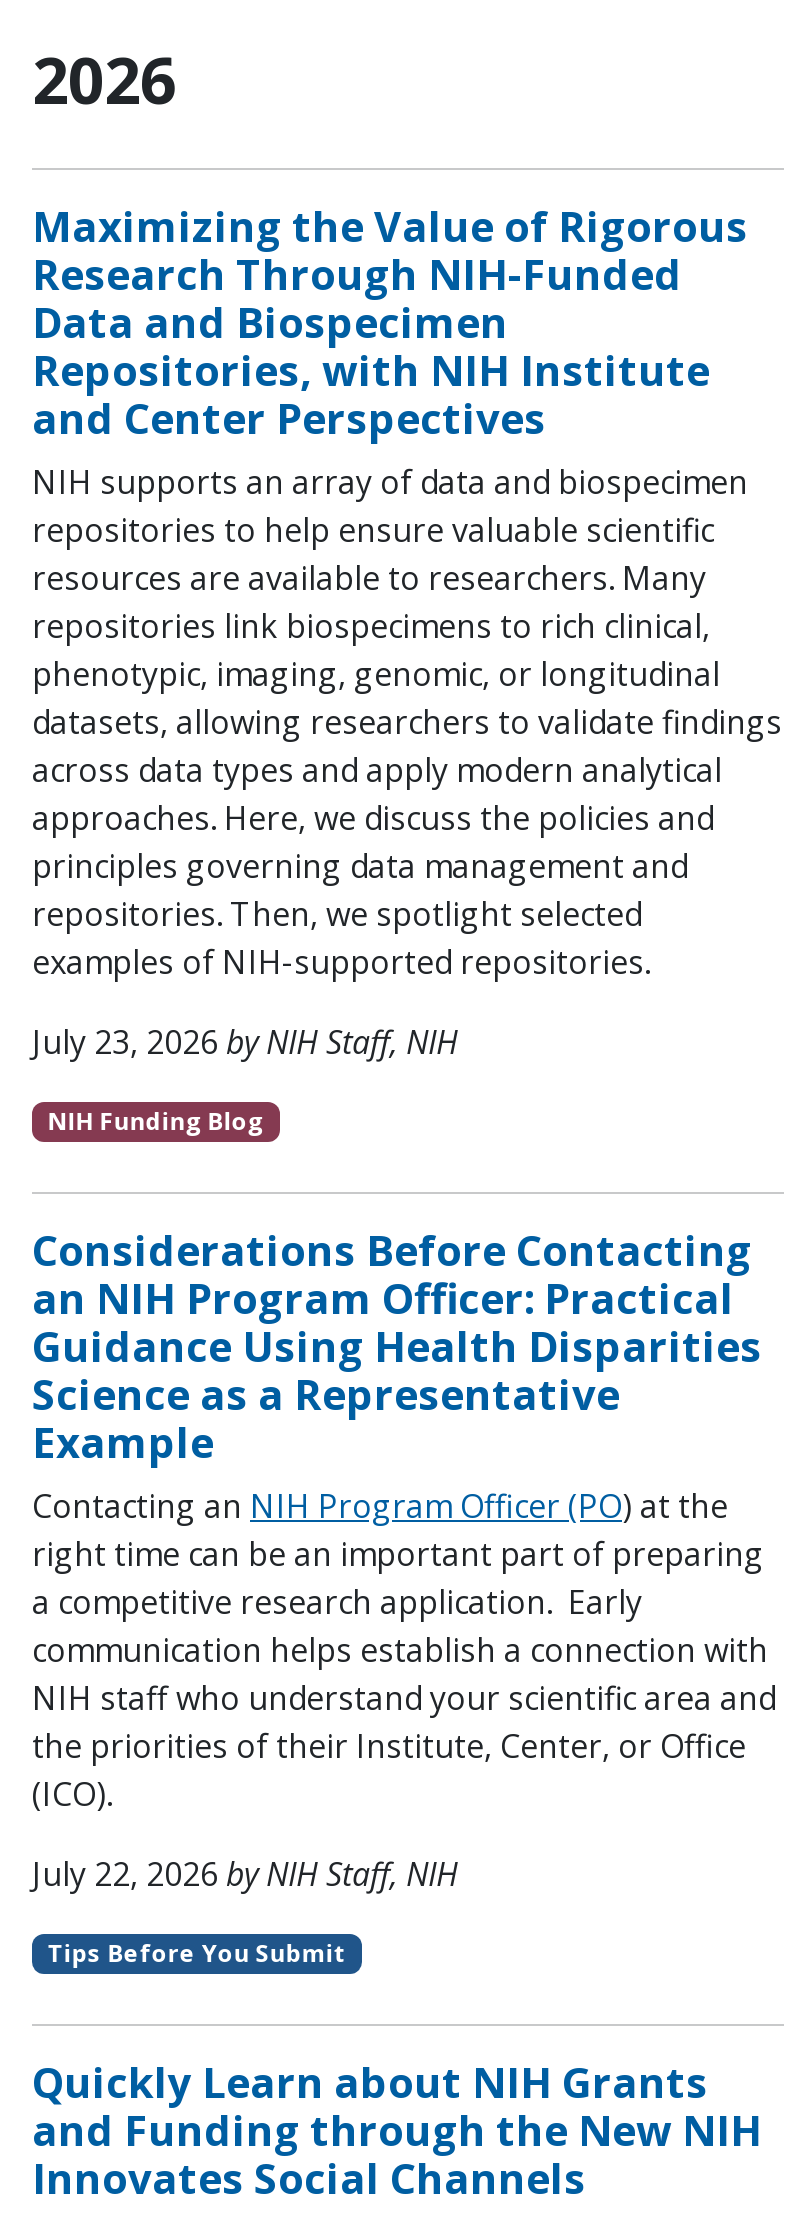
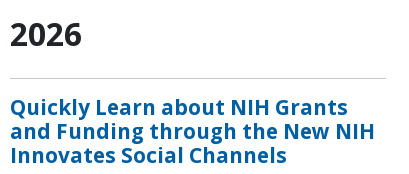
- Maximizing the Value of Rigorous
- Research Through NIH-Funded
- Data and Biospecimen
- Repositories, with NIH Institute
- and Center Perspectives
- NIH supports an array of data and biospecimen
- repositories to help ensure valuable scientific
- resources are available to researchers. Many
- repositories link biospecimens to rich clinical,
- phenotypic, imaging, genomic, or longitudinal
- datasets, allowing researchers to validate findings
- across data types and apply modern analytical
- approaches. Here, we discuss the policies and
- principles governing data management and
- repositories. Then, we spotlight selected
- examples of NIH-supported repositories.
- July 23, 2026 byNIH Staff, NIH
- NIH Funding Blog
- Considerations Before Contacting
- an NIH Program Officer: Practical
- Guidance Using Health Disparities
- Science as a Representative
- Example
- Contacting an NIH Program Officer (PO) at the
- right time can be an important part of preparing
- a competitive research application. Early
- communication helps establish a connection with
- NIH staff who understand your scientific area and
- the priorities of their Institute, Center, or Office
- (ICO).
- July 22, 2026 byNIH Staff, NIH
- Tips Before You Submit
